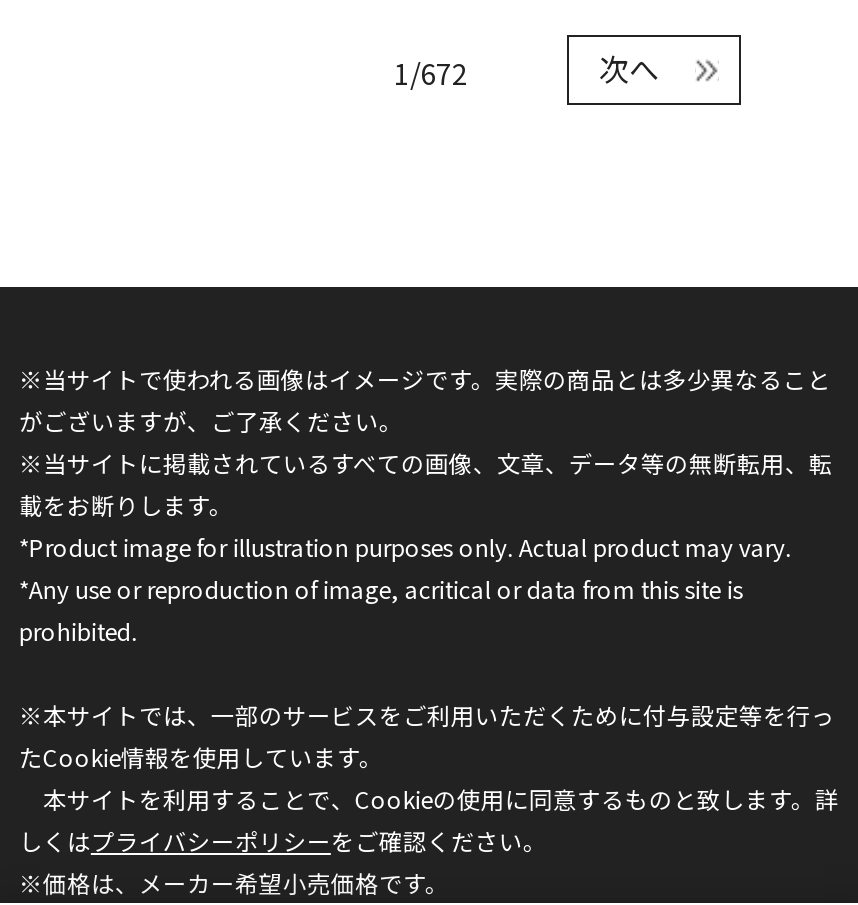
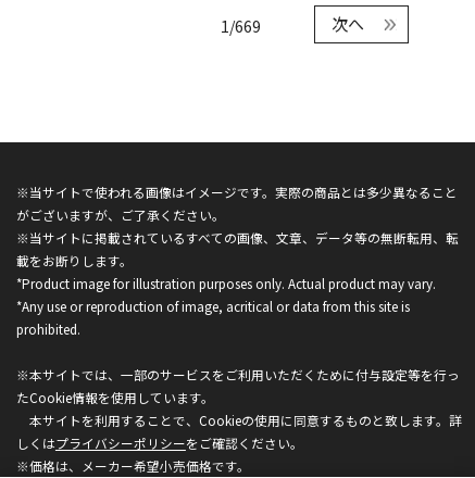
- 1/672
+ 1/669
